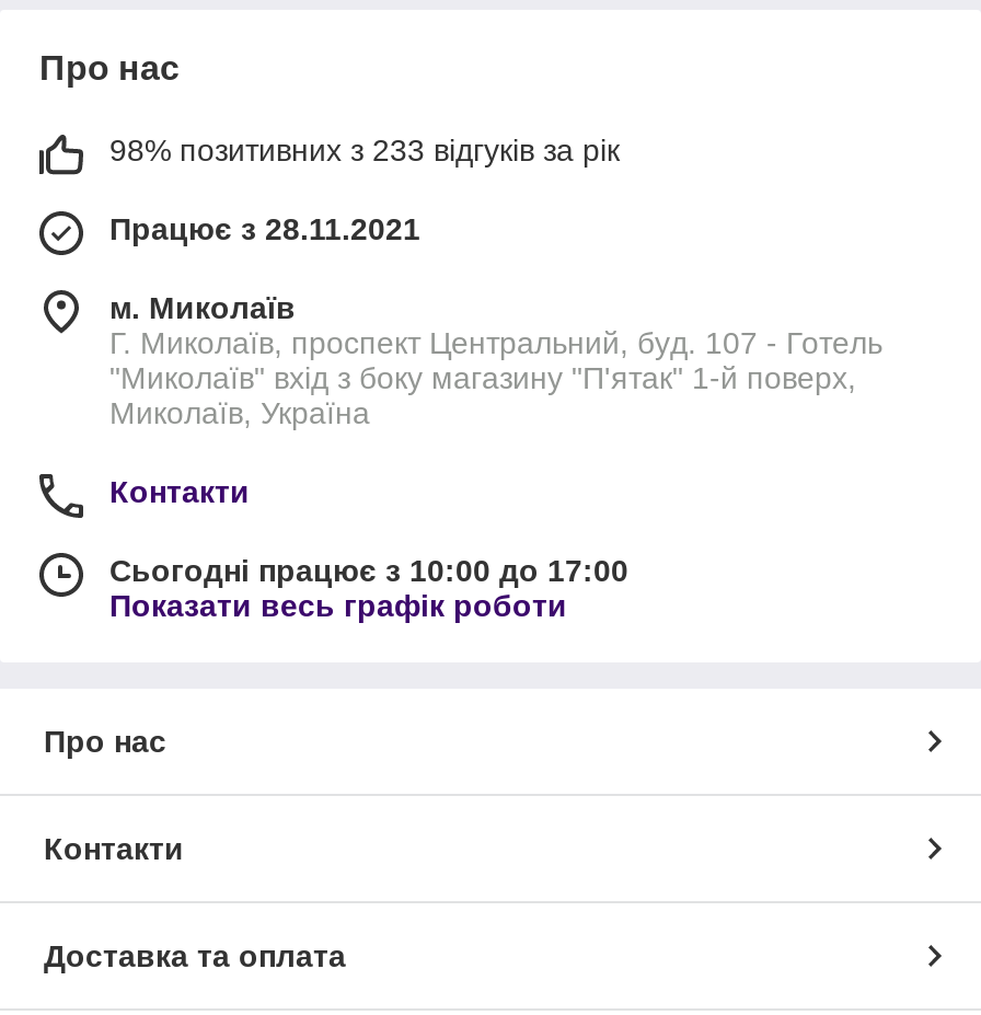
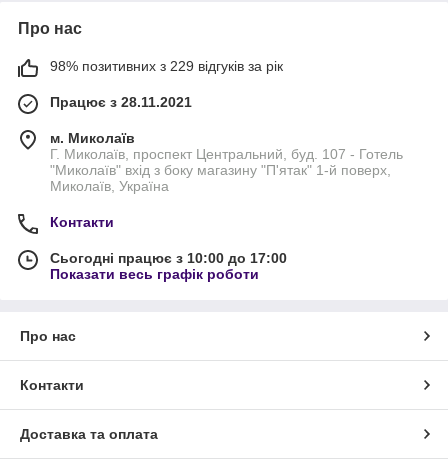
- 98% позитивних з 233 відгуків за рік
+ 98% позитивних з 229 відгуків за рік
